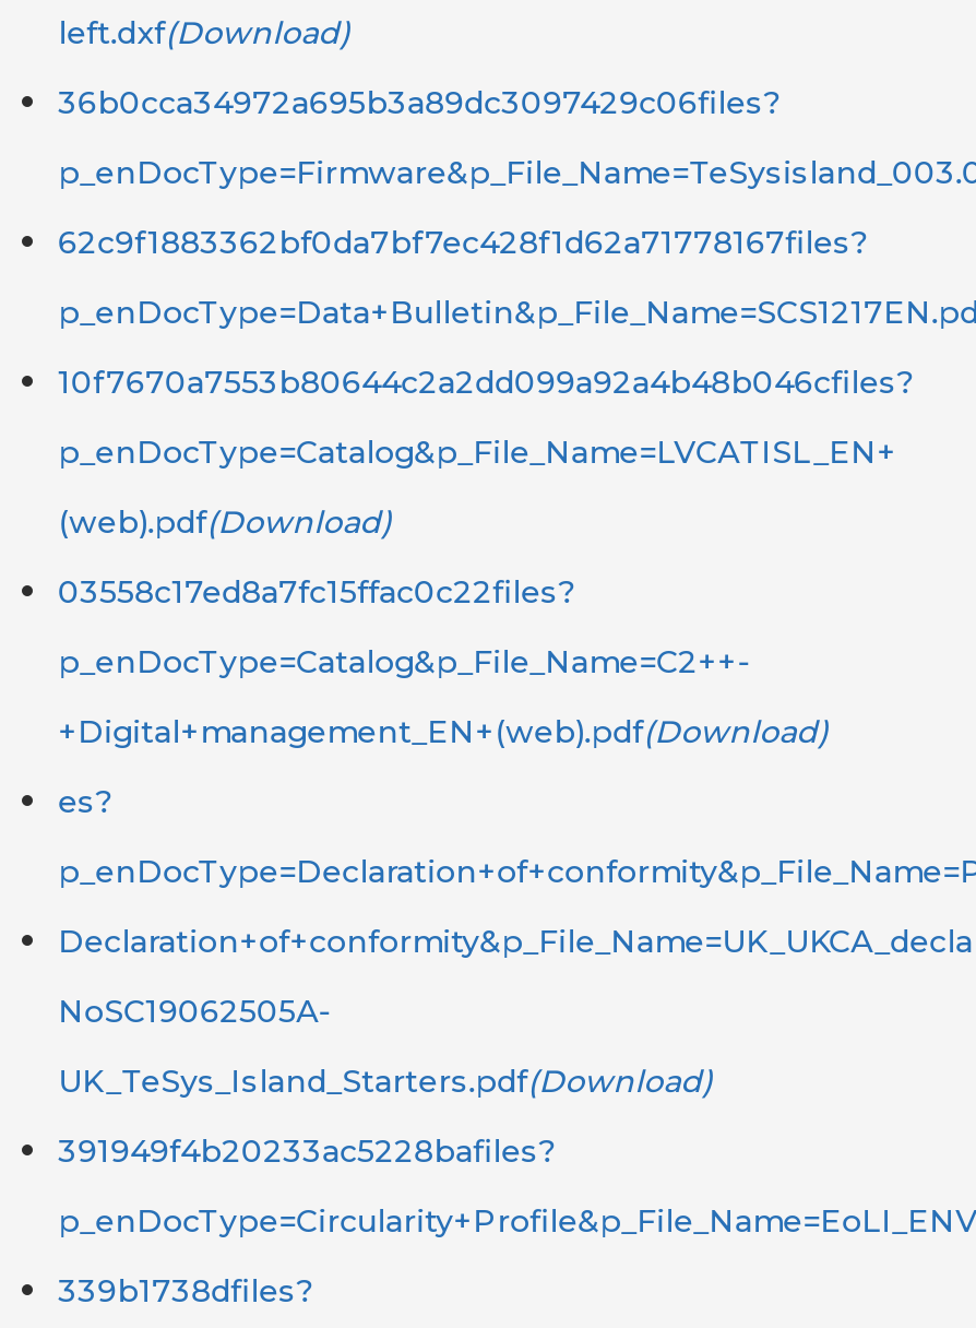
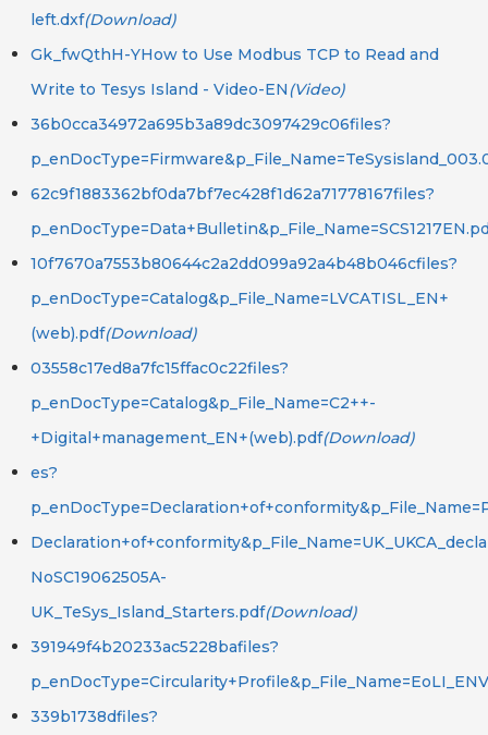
+ Gk_fwQthH-YHow to Use Modbus TCP to Read and
+ Write to Tesys Island - Video-EN (Video)
